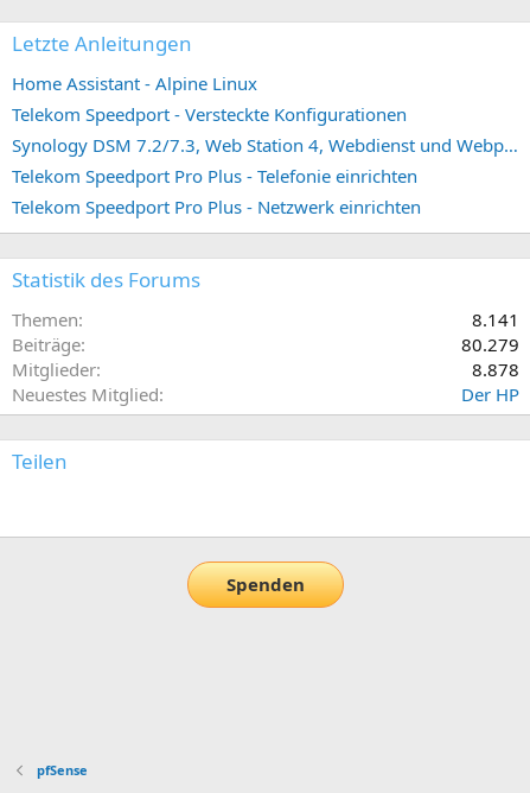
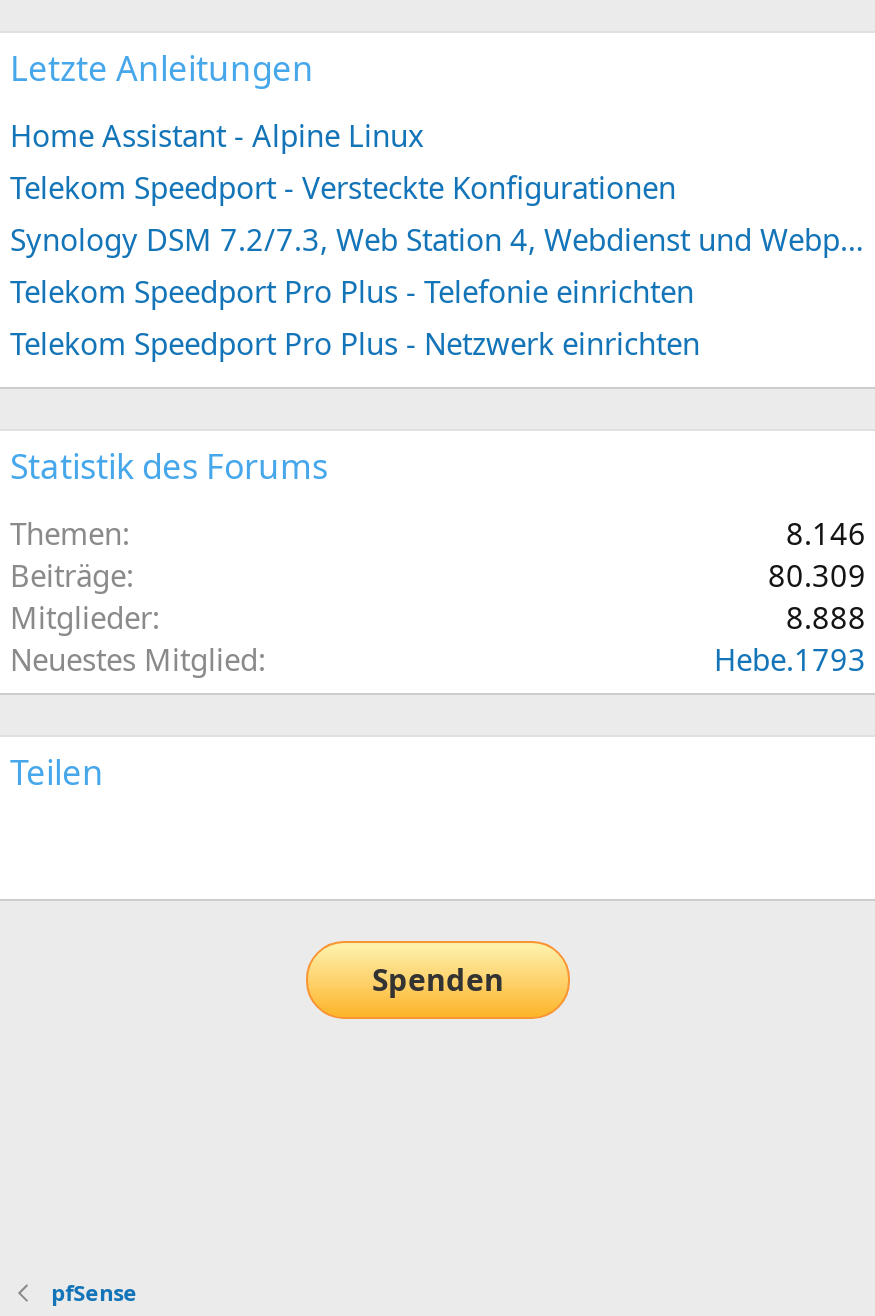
- 8.141
+ 8.146

- 80.279
+ 80.309

- 8.878
+ 8.888

- Der HP
+ Hebe.1793
